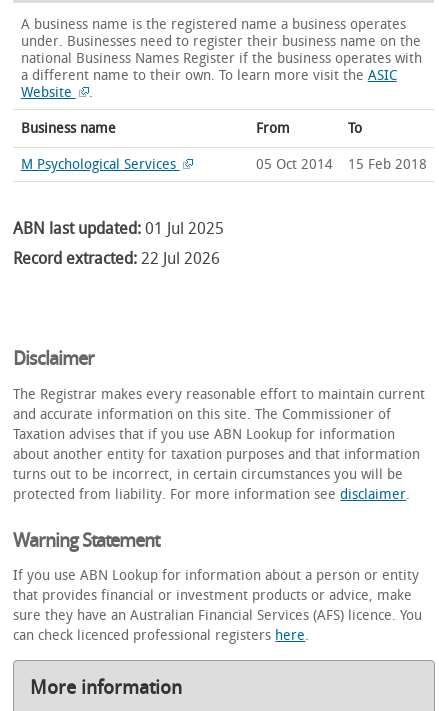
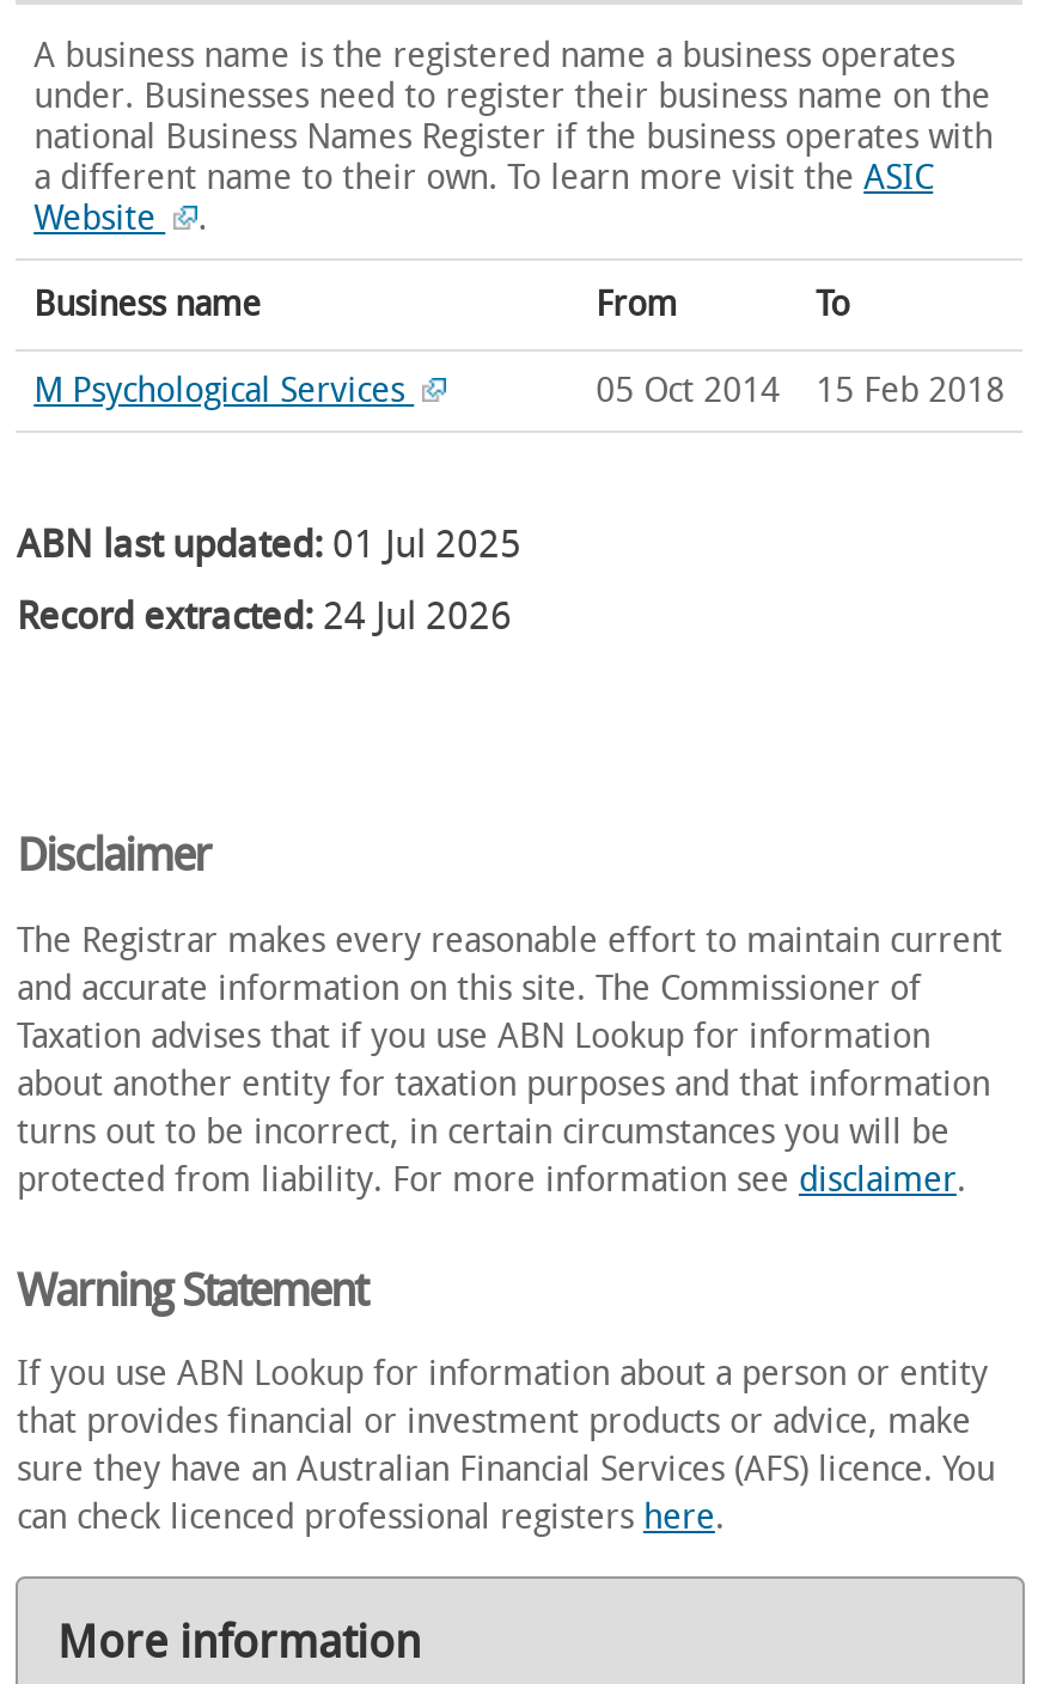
- Record extracted: 22 Jul 2026
+ Record extracted: 24 Jul 2026
